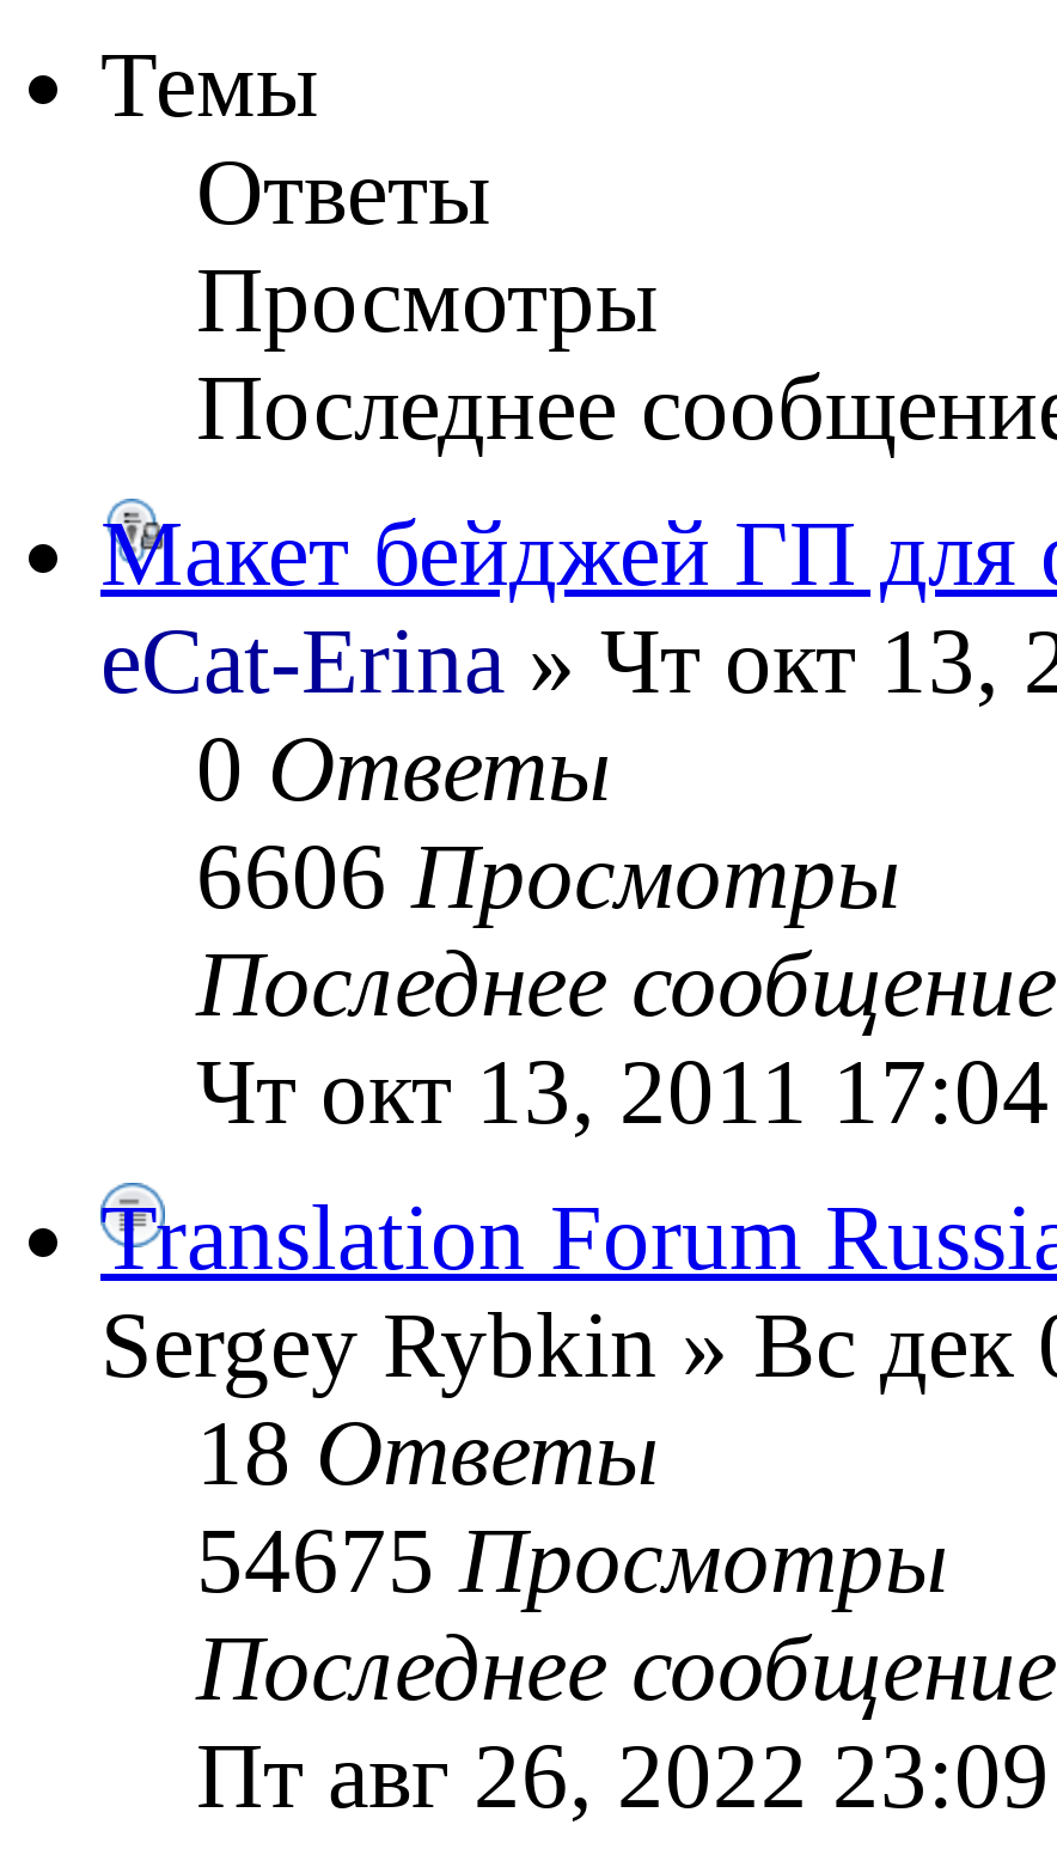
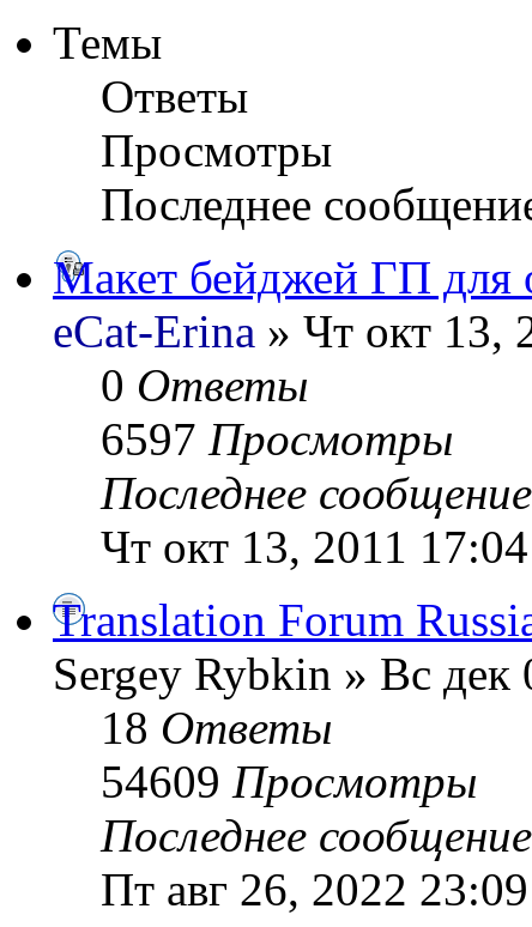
- 6606 Просмотры
+ 6597 Просмотры

- 54675 Просмотры
+ 54609 Просмотры
